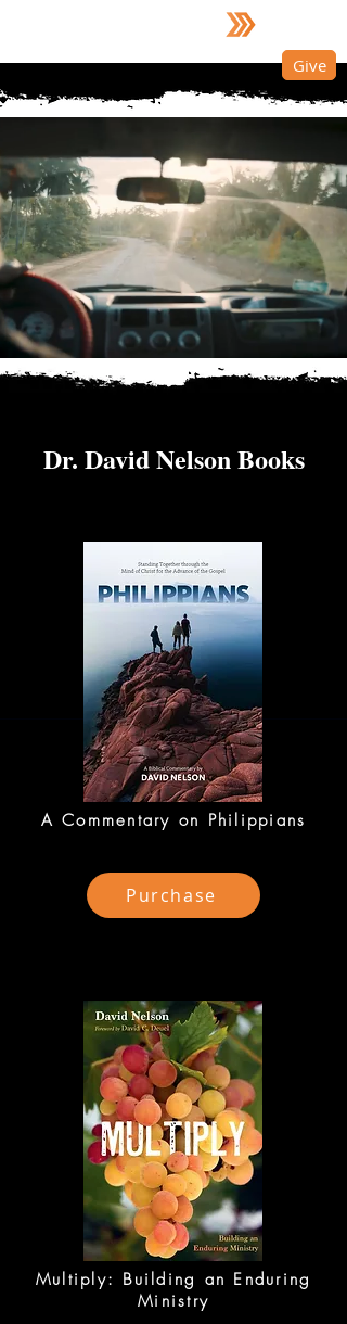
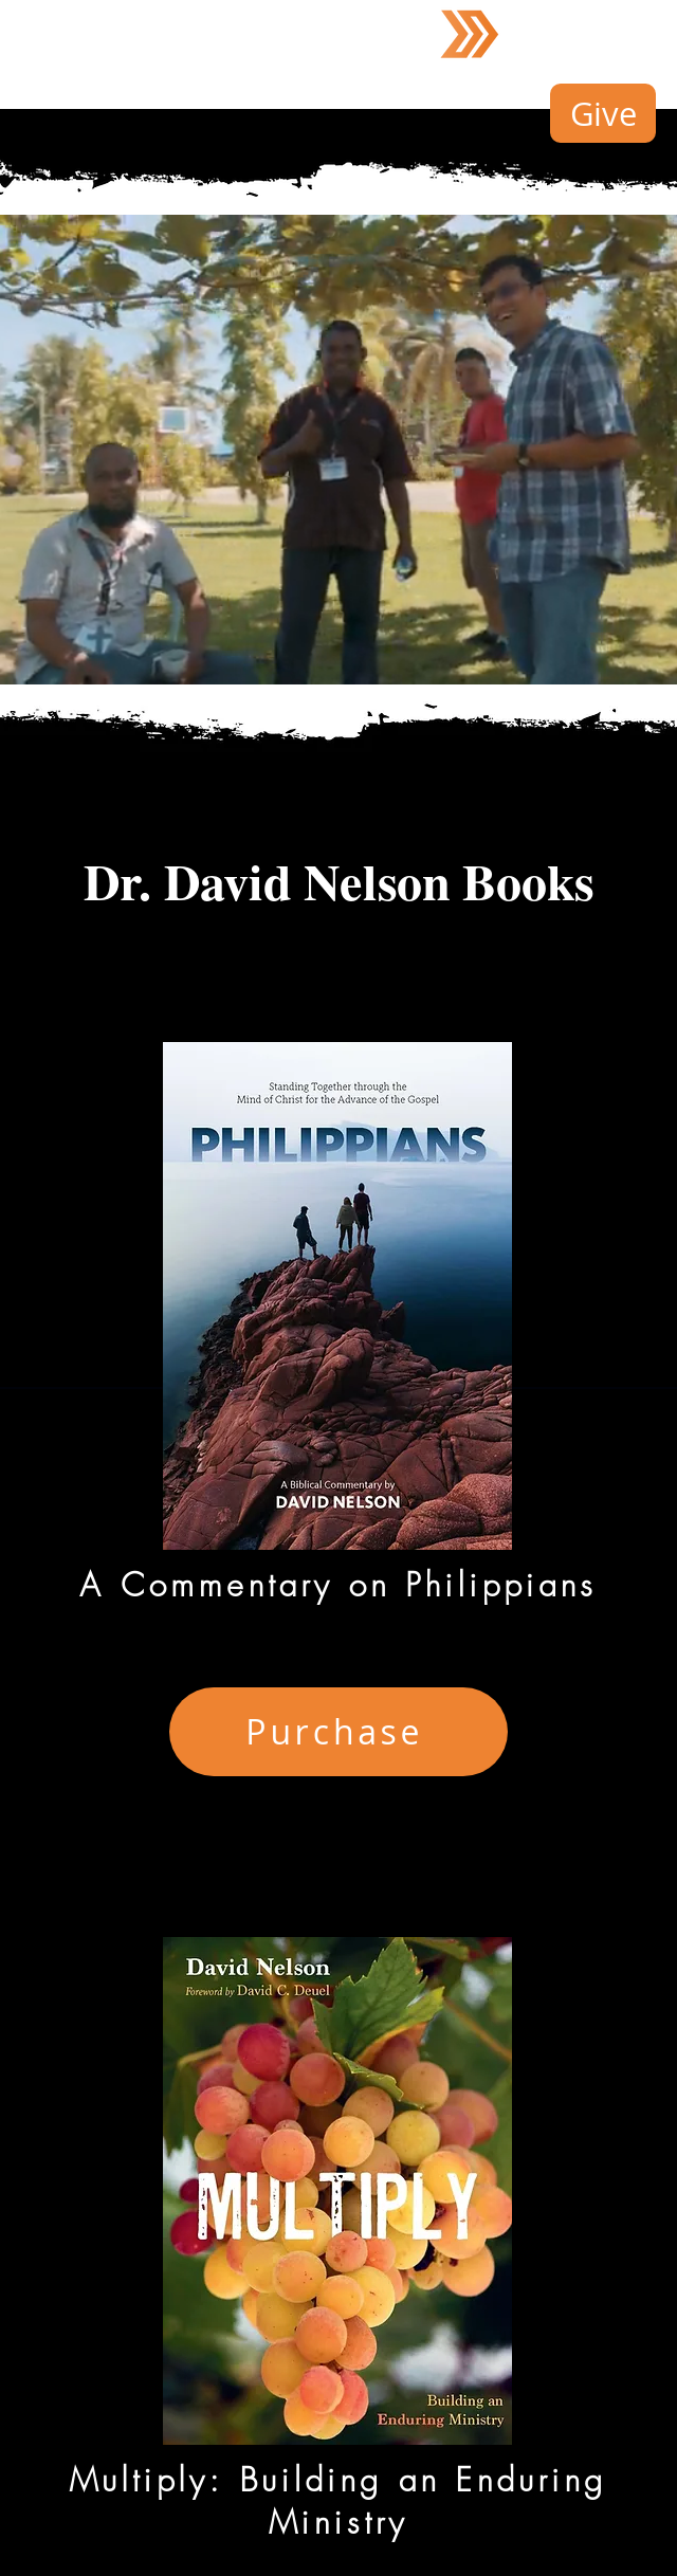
- [image]
+ [image]
